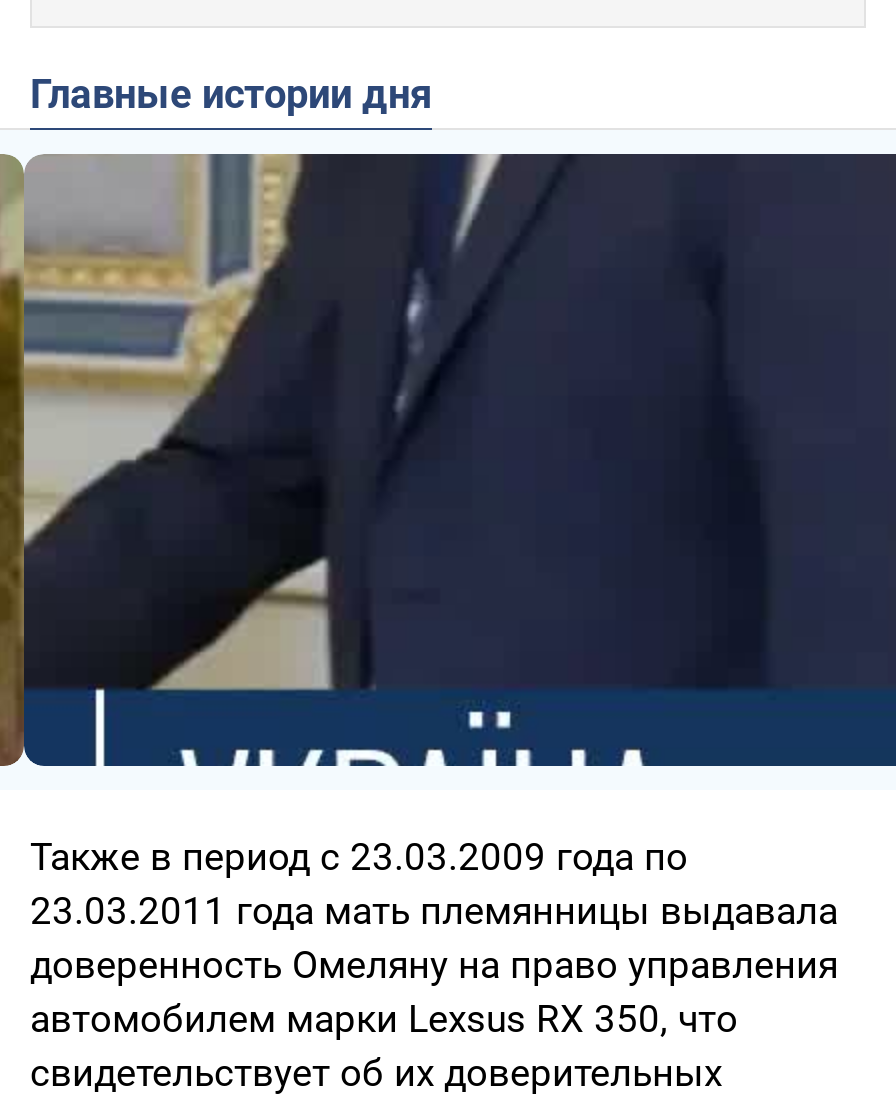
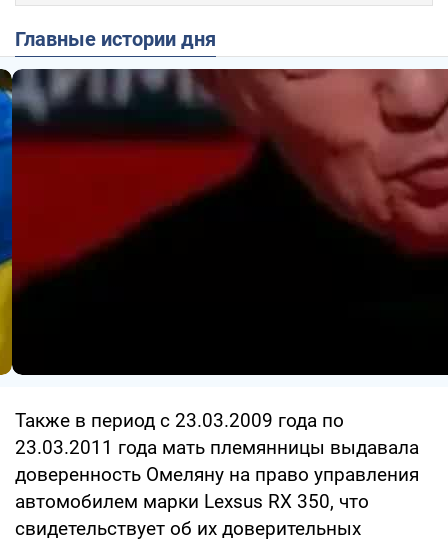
- [image]
+ [image]
